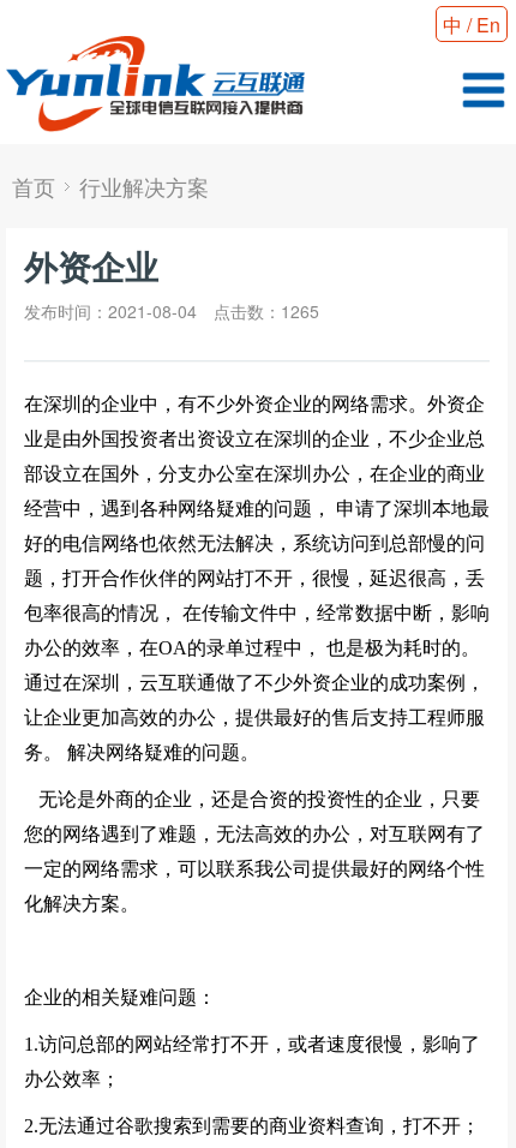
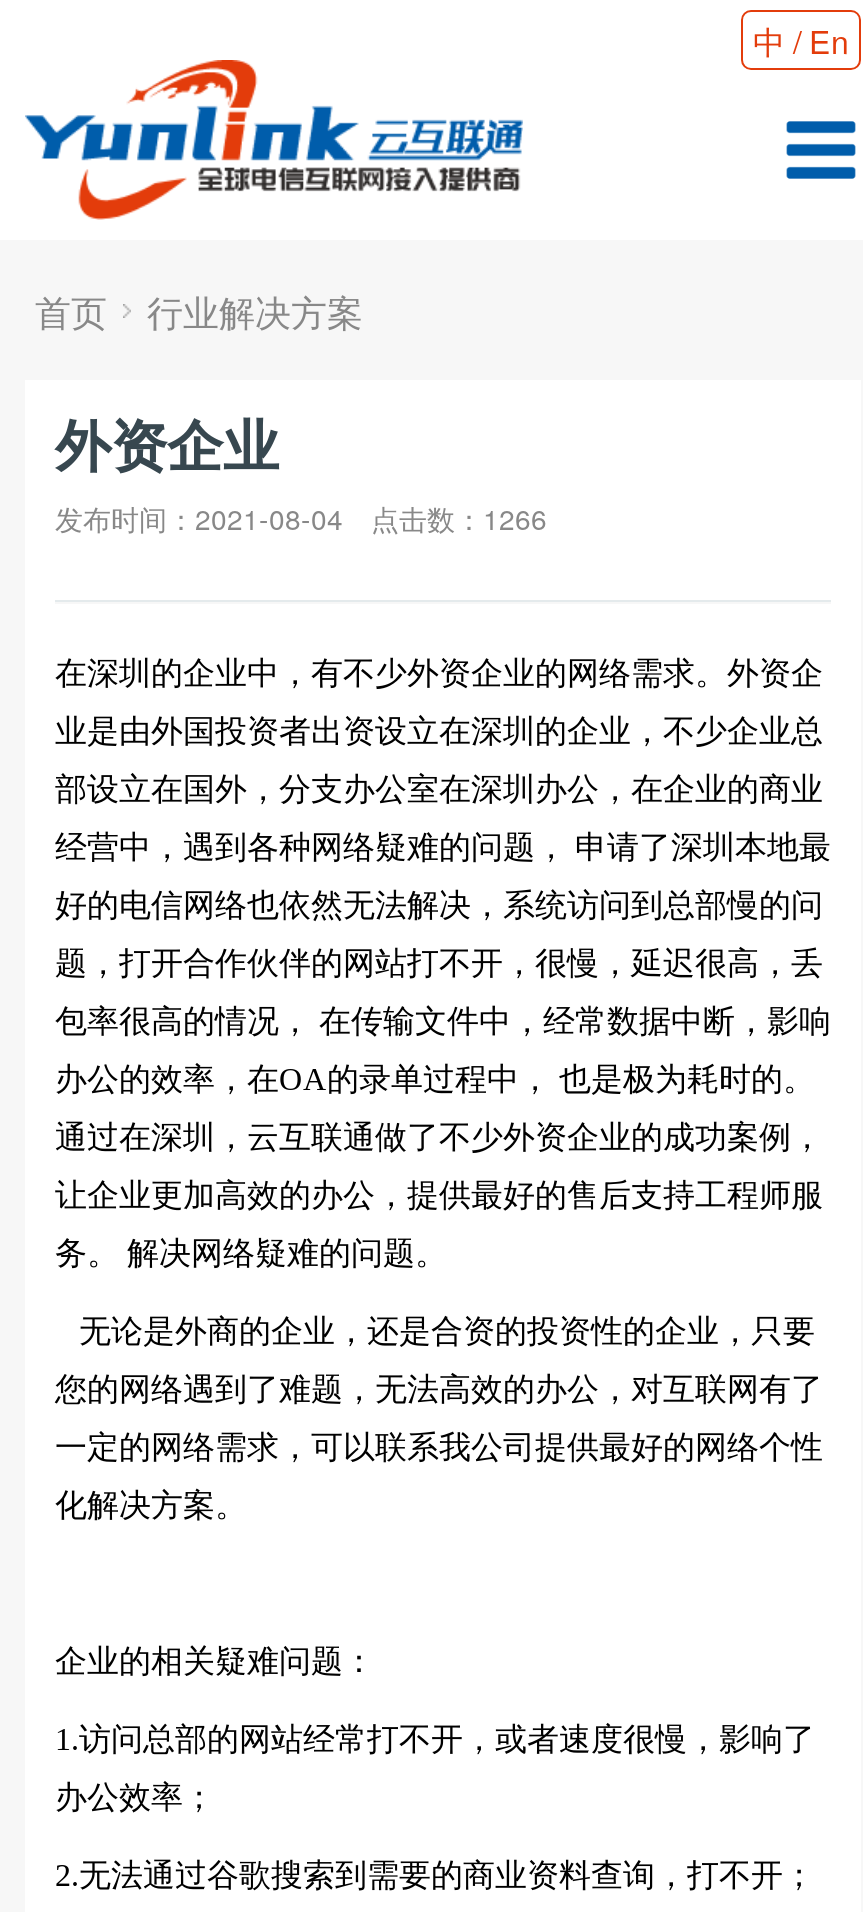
- 发布时间：2021-08-04 点击数：1265
+ 发布时间：2021-08-04 点击数：1266
